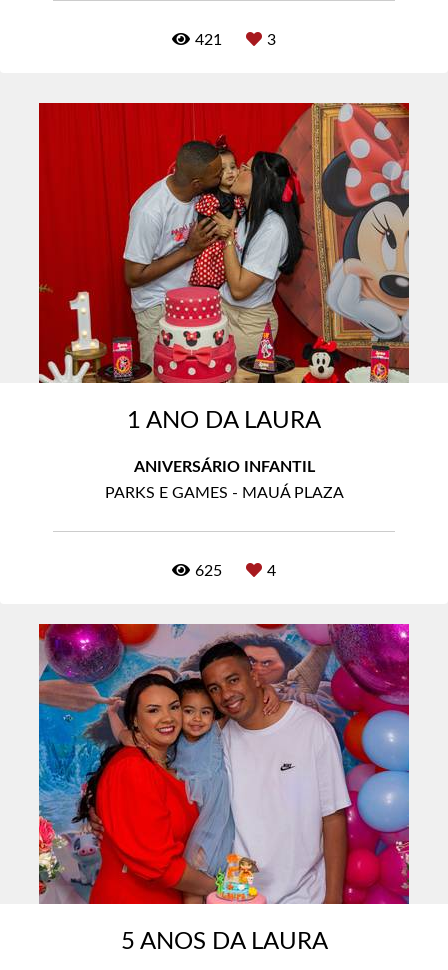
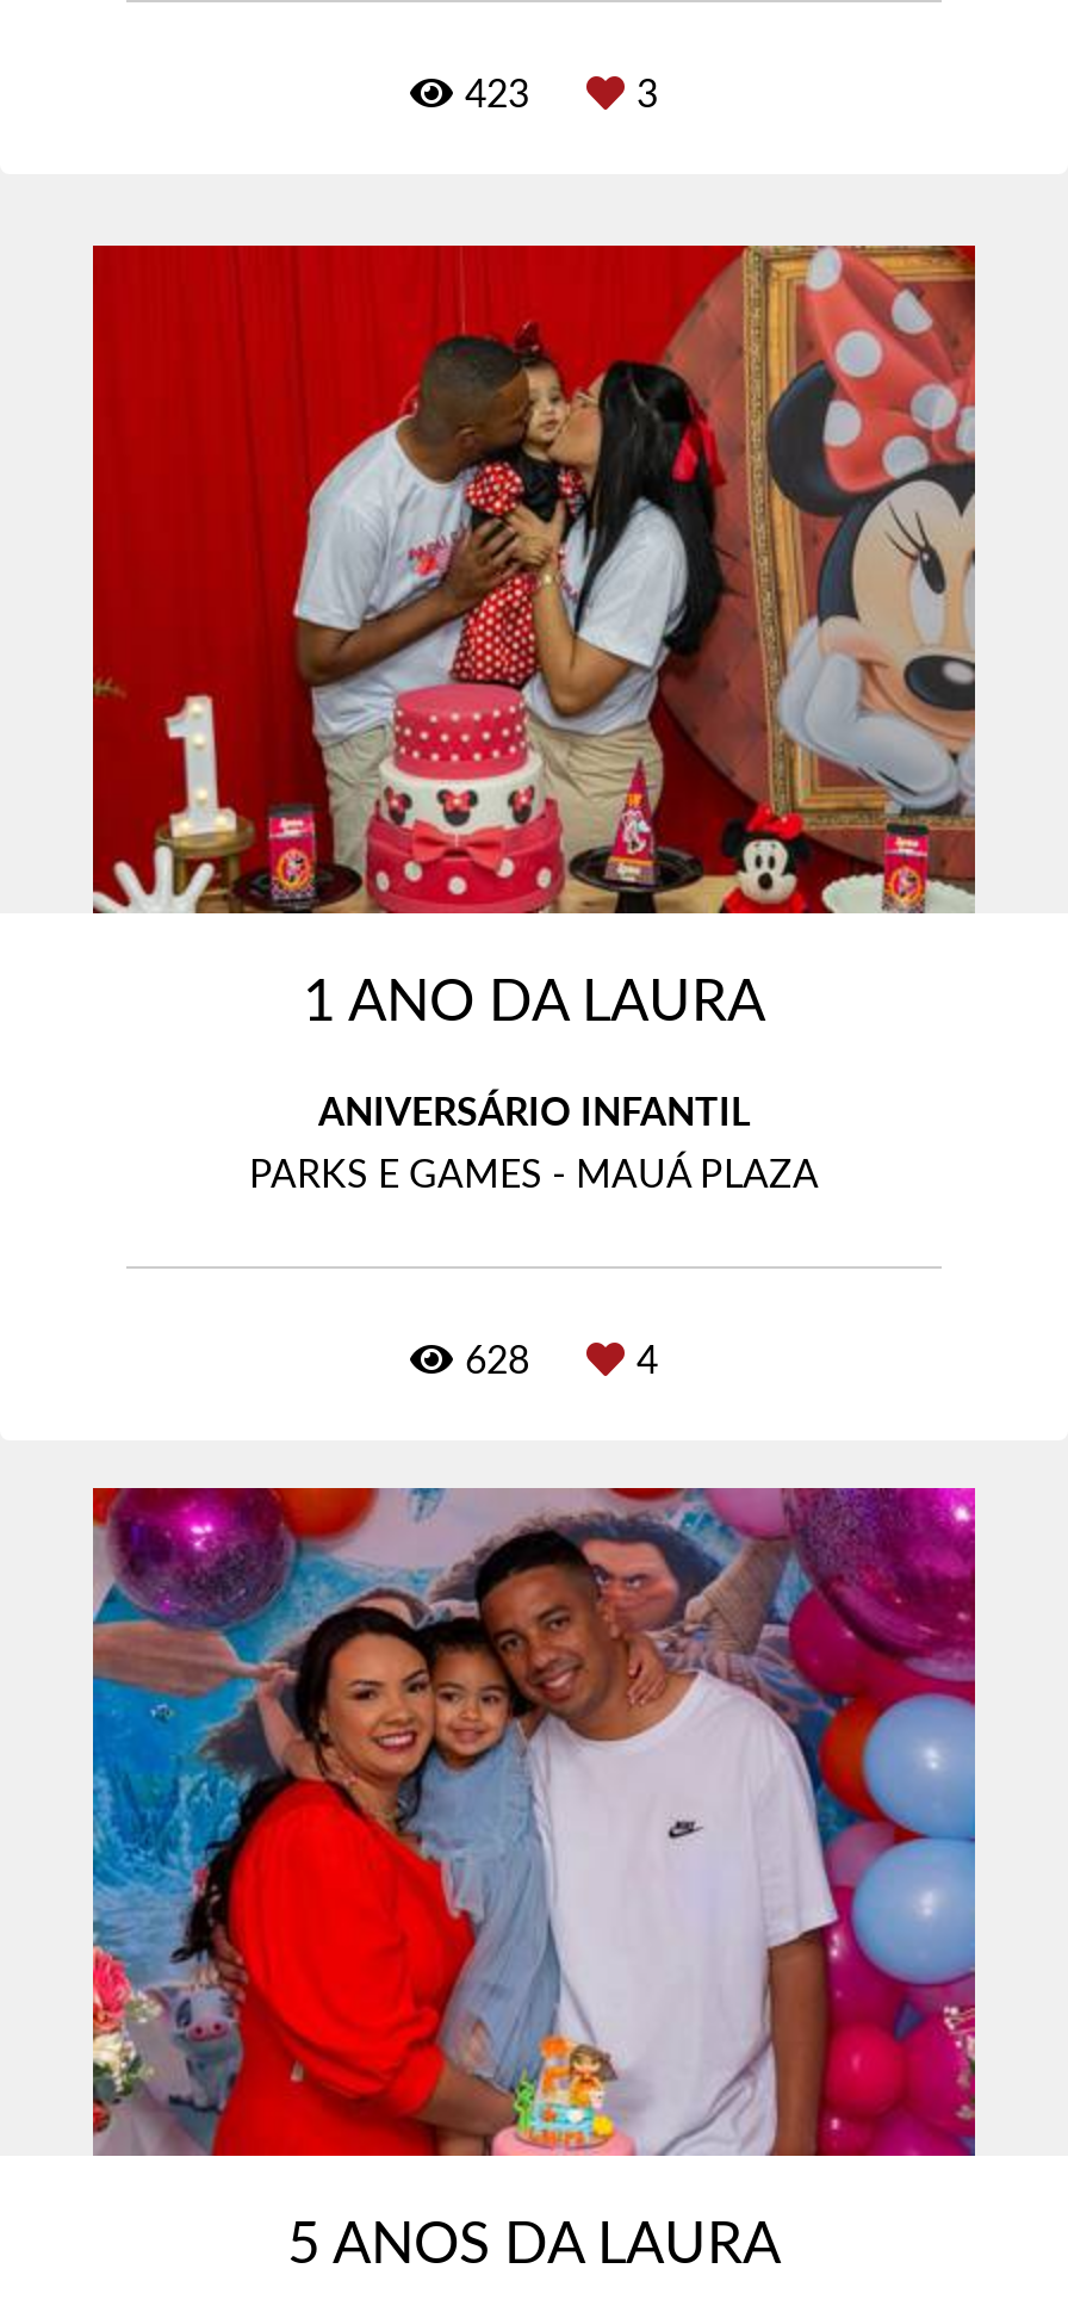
- 421
+ 423

- 625
+ 628
